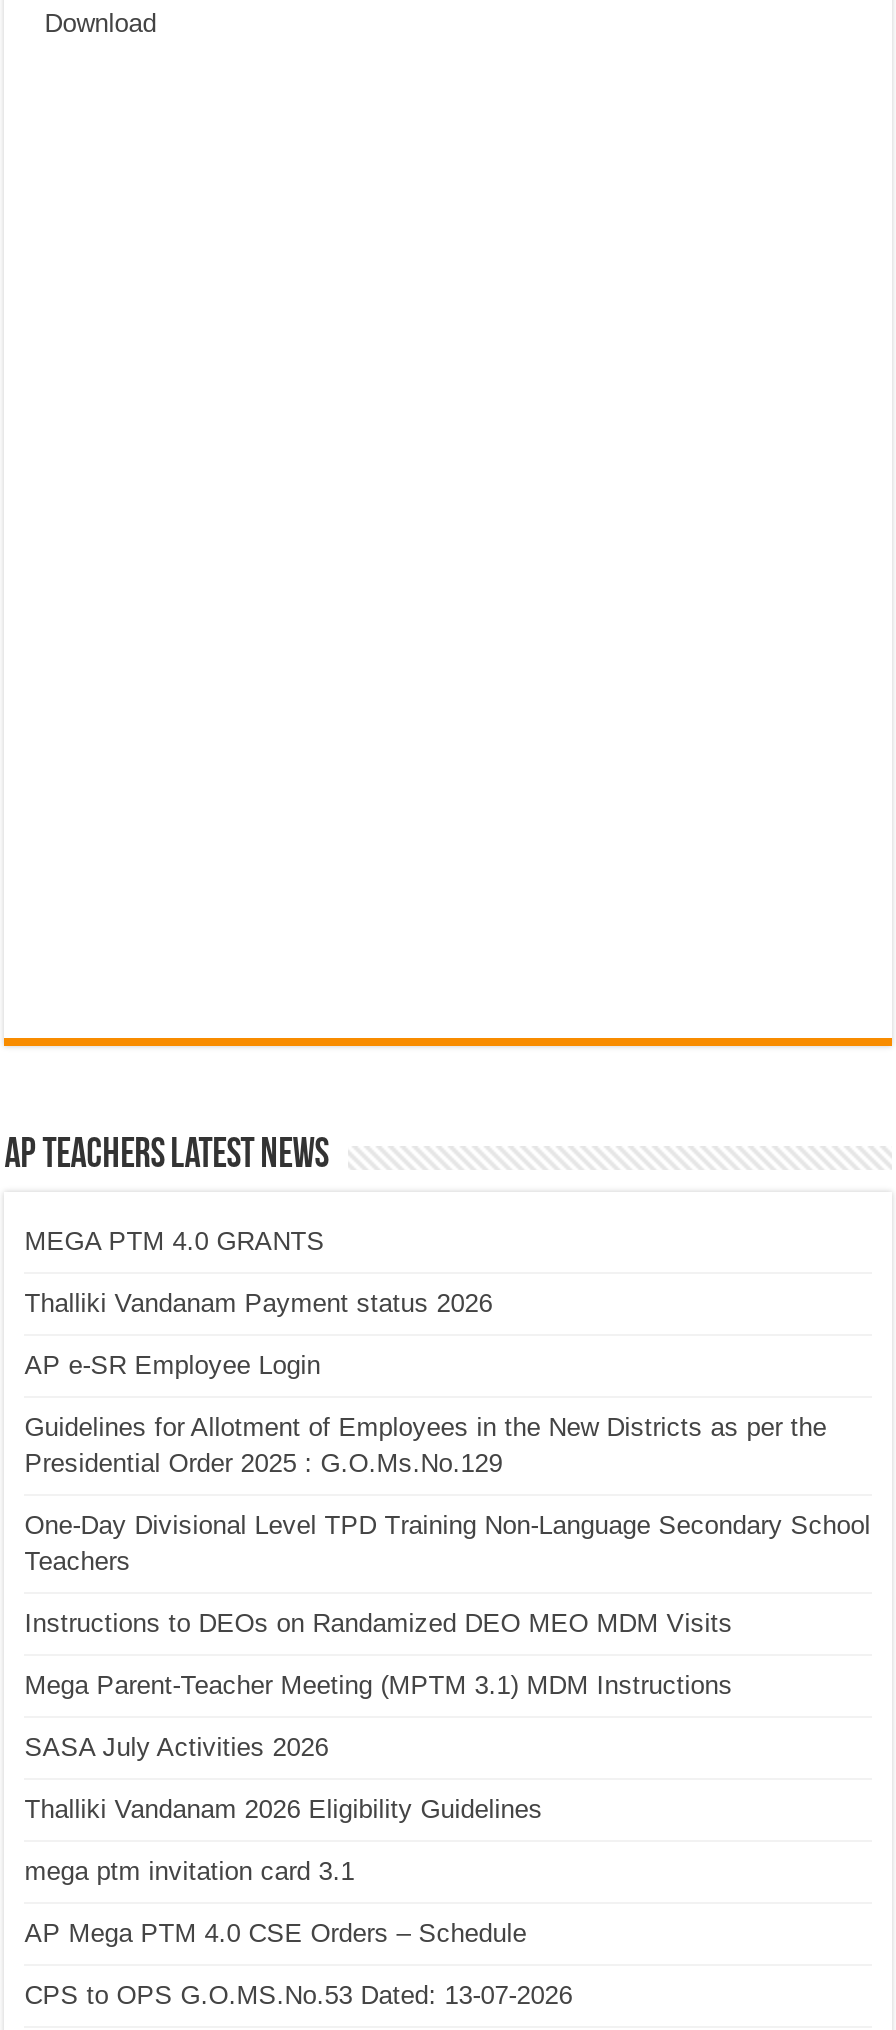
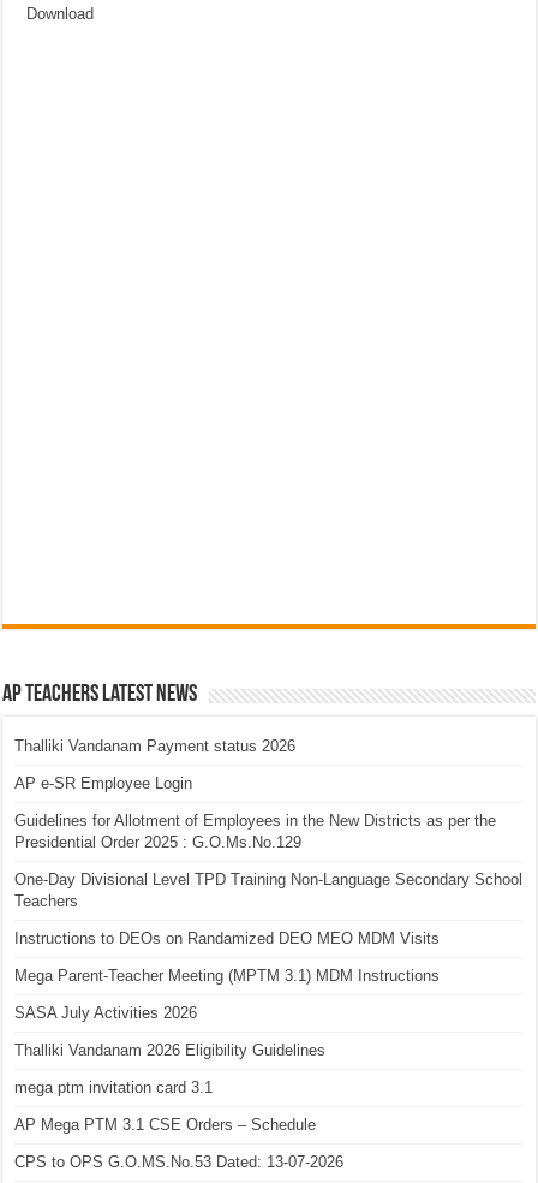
- MEGA PTM 4.0 GRANTS

- AP Mega PTM 4.0 CSE Orders – Schedule
+ AP Mega PTM 3.1 CSE Orders – Schedule
